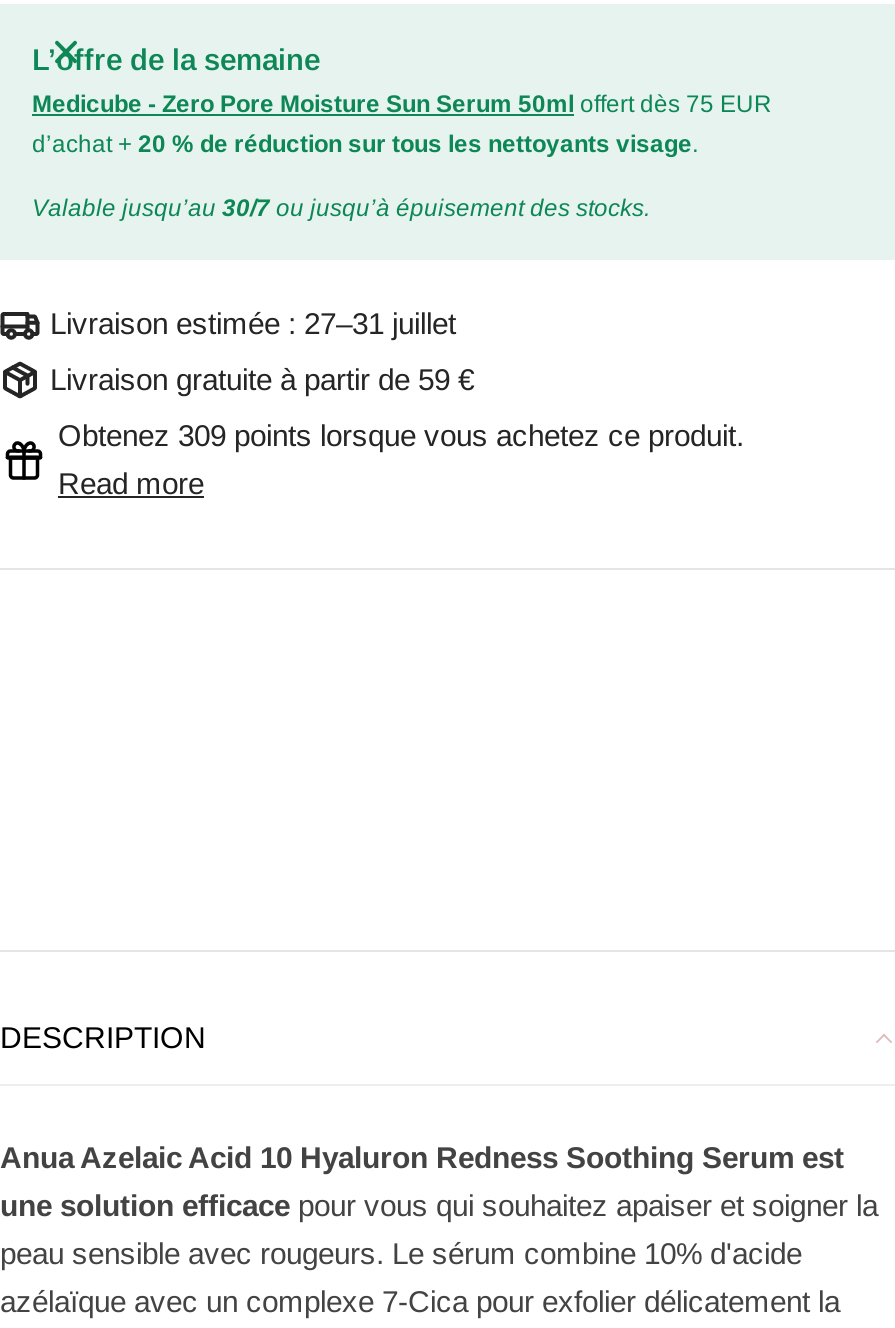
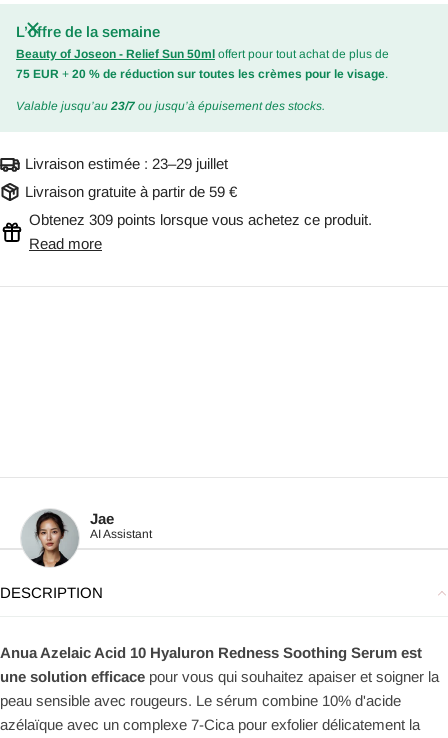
- Medicube - Zero Pore Moisture Sun Serum 50ml offert dès 75 EUR
- d’achat + 20 % de réduction sur tous les nettoyants visage.
+ Beauty of Joseon - Relief Sun 50ml offert pour tout achat de plus de
+ 75 EUR + 20 % de réduction sur toutes les crèmes pour le visage.

- Valable jusqu’au 30/7 ou jusqu’à épuisement des stocks.
+ Valable jusqu’au 23/7 ou jusqu’à épuisement des stocks.

- Livraison estimée : 27–31 juillet
+ Livraison estimée : 23–29 juillet

+ [image]
+ Jae
+ AI Assistant
